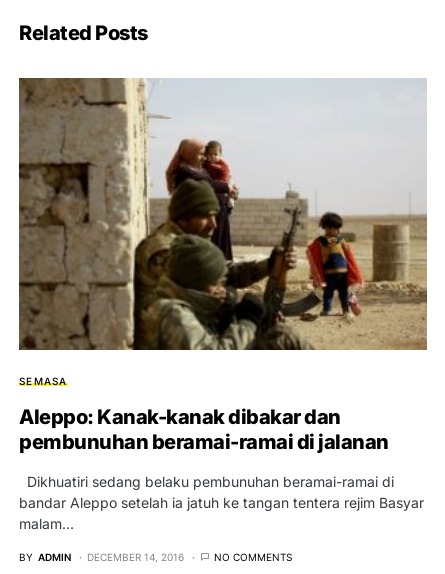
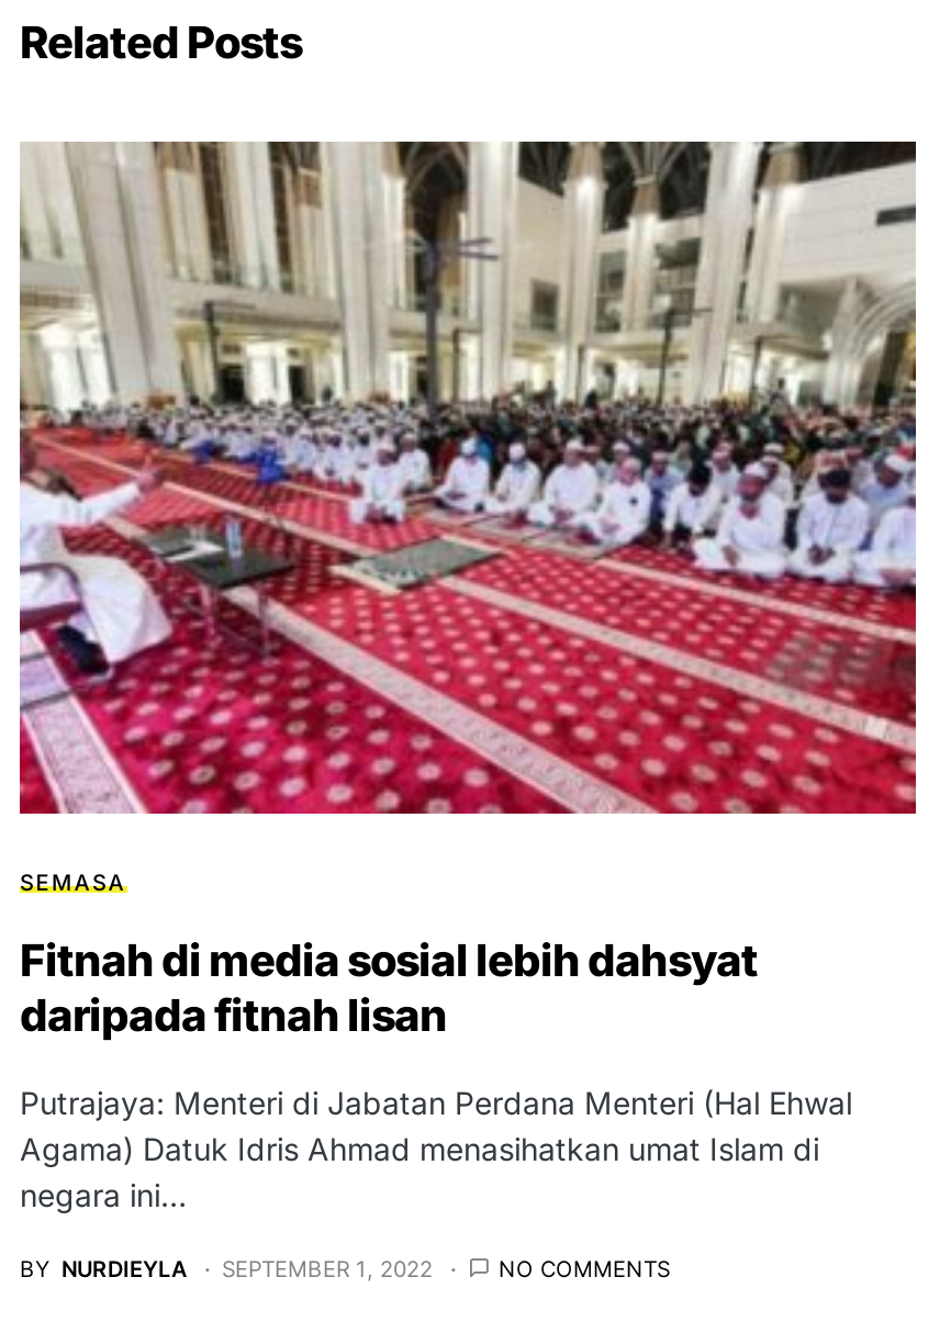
- [image]
+ [image]

- Aleppo: Kanak-kanak dibakar dan
- pembunuhan beramai-ramai di jalanan
+ Fitnah di media sosial lebih dahsyat
+ daripada fitnah lisan

- Dikhuatiri sedang belaku pembunuhan beramai-ramai di
- bandar Aleppo setelah ia jatuh ke tangan tentera rejim Basyar
- malam…
+ Putrajaya: Menteri di Jabatan Perdana Menteri (Hal Ehwal
+ Agama) Datuk Idris Ahmad menasihatkan umat Islam di
+ negara ini…

- BY ADMIN
- DECEMBER 14, 2016
+ BY NURDIEYLA
+ SEPTEMBER 1, 2022
